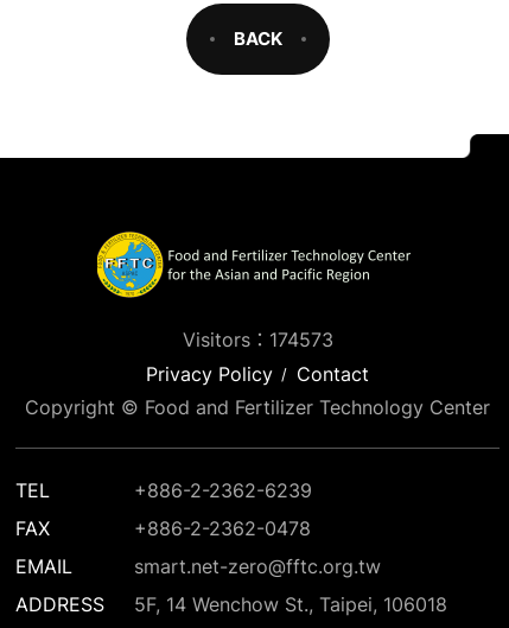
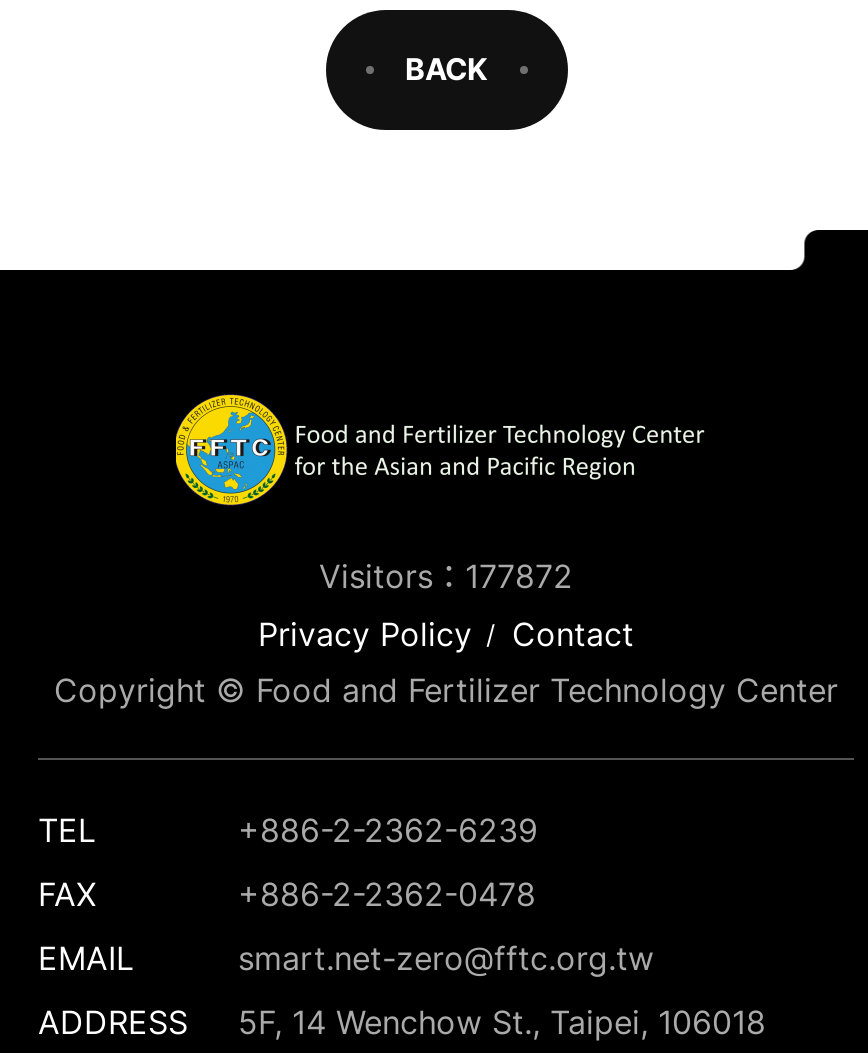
- Visitors：174573
+ Visitors：177872
